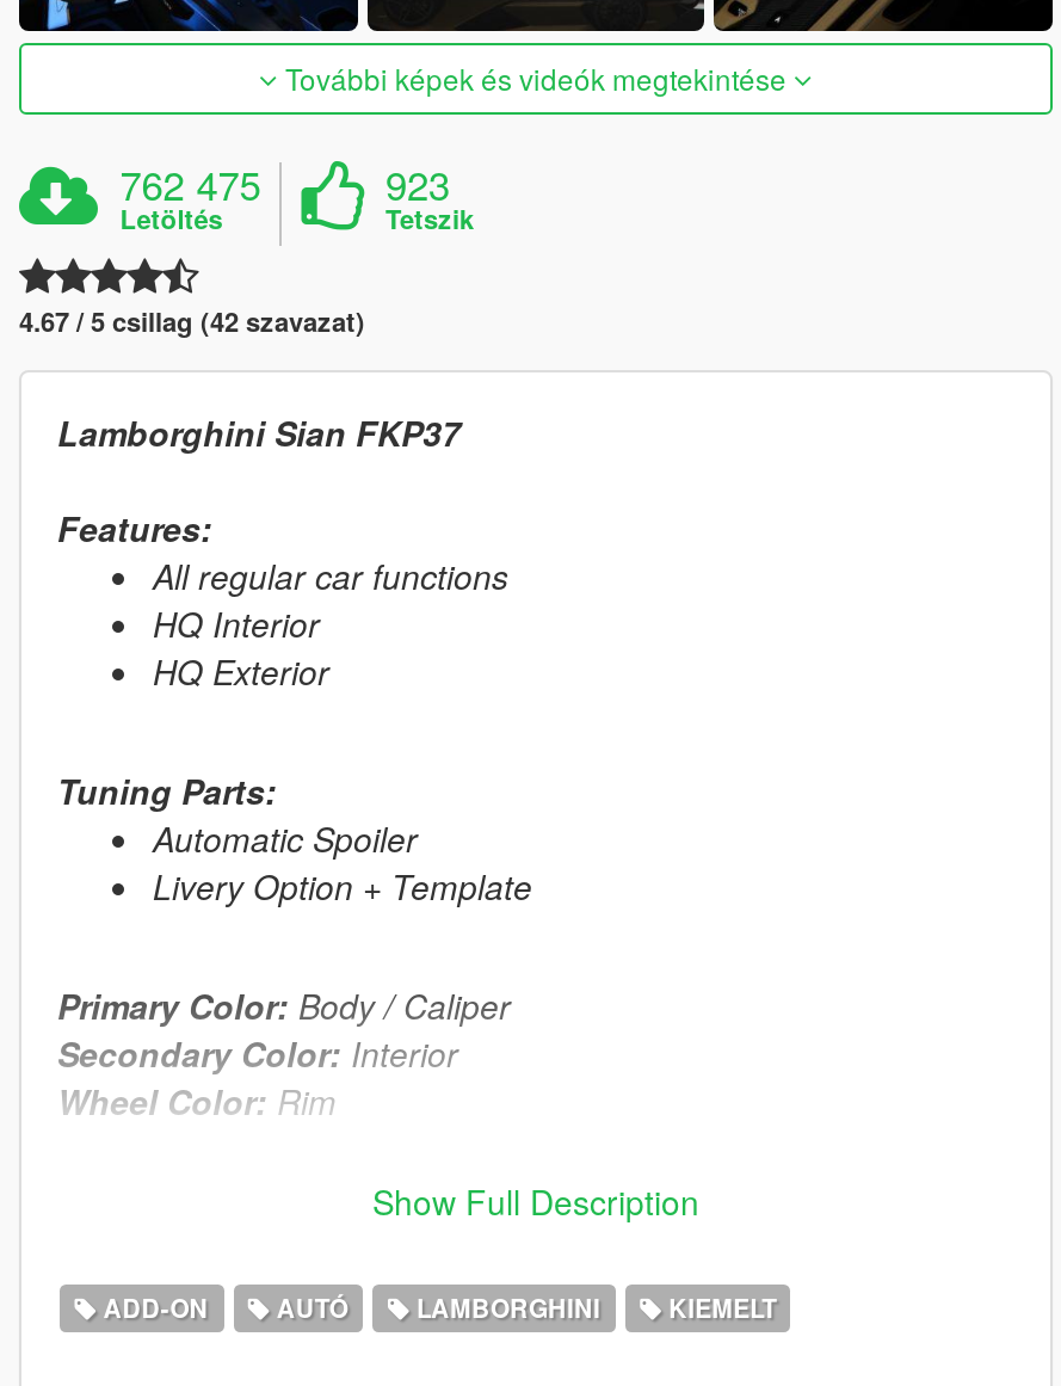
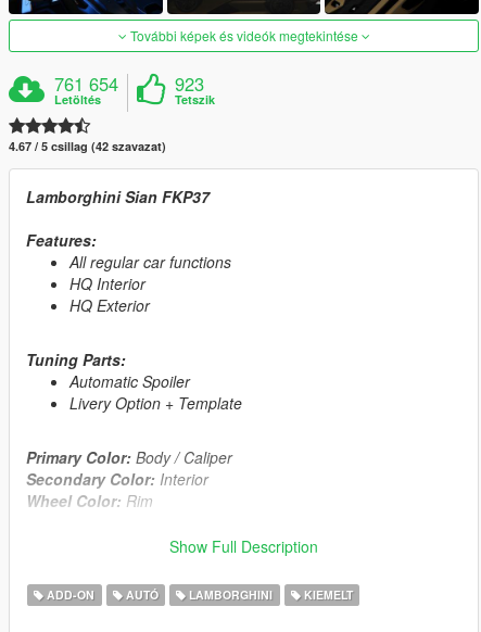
- 762 475
+ 761 654
